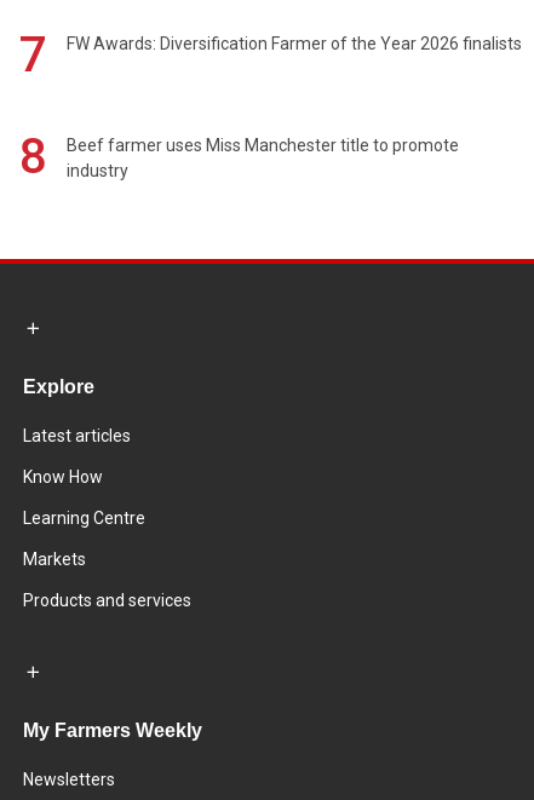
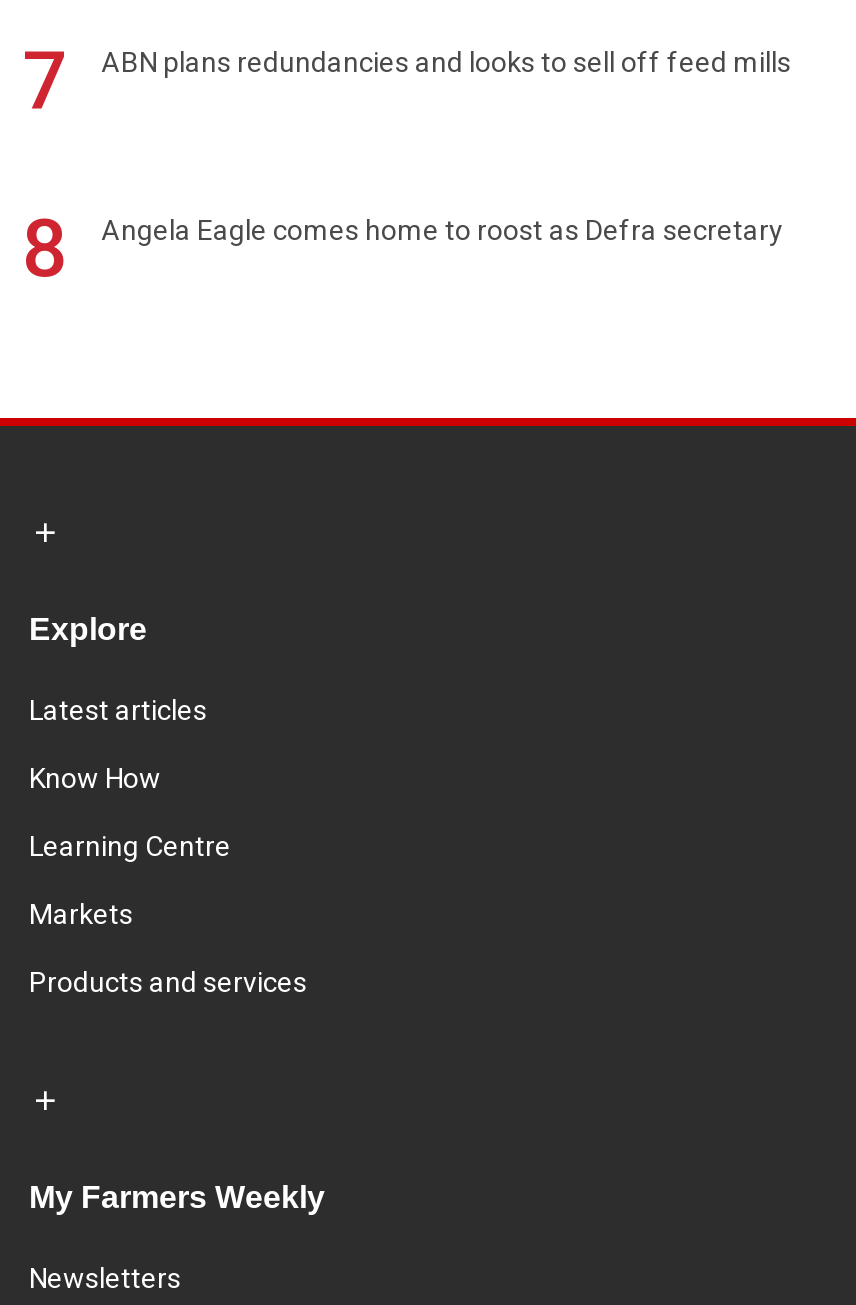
- FW Awards: Diversification Farmer of the Year 2026 finalists
+ ABN plans redundancies and looks to sell off feed mills

- Beef farmer uses Miss Manchester title to promote
- industry
+ Angela Eagle comes home to roost as Defra secretary
